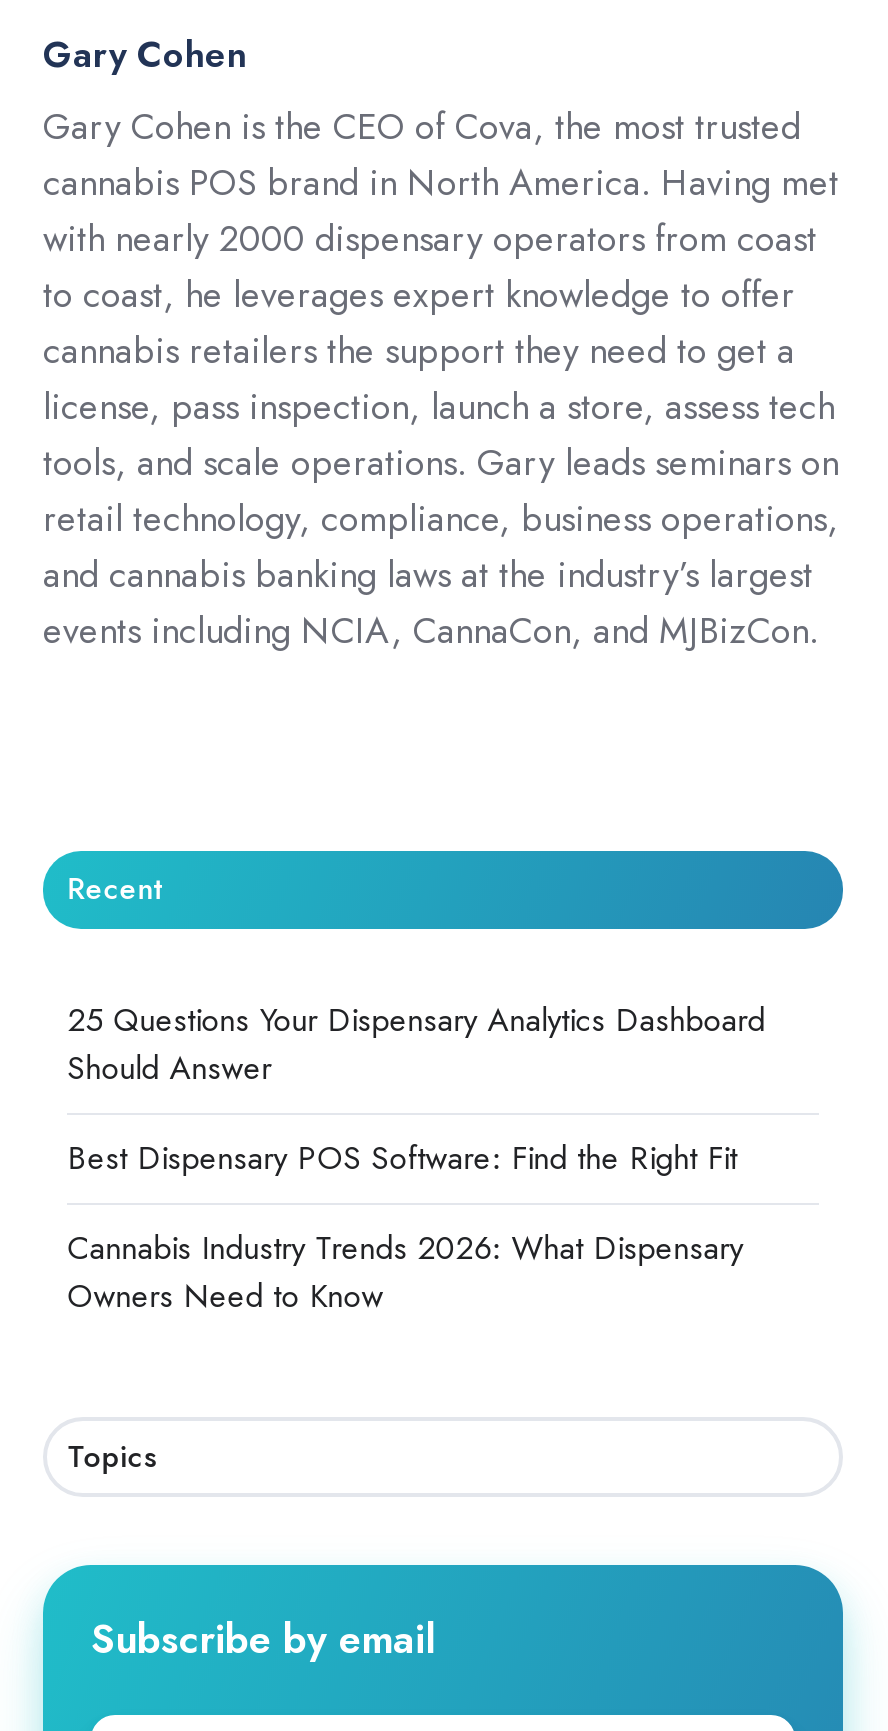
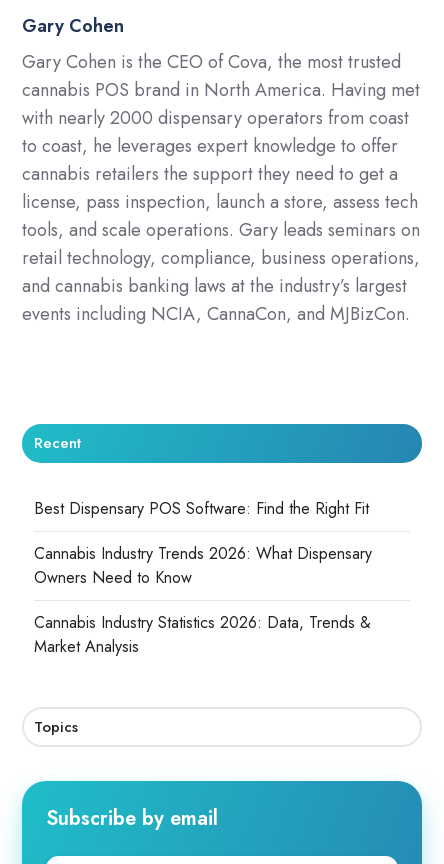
- 25 Questions Your Dispensary Analytics Dashboard
- Should Answer

moved up: Best Dispensary POS Software: Find the Right Fit | Cannabis Industry Trends 2026: What Dispensary | Owners Need to Know

+ Cannabis Industry Statistics 2026: Data, Trends &
+ Market Analysis
